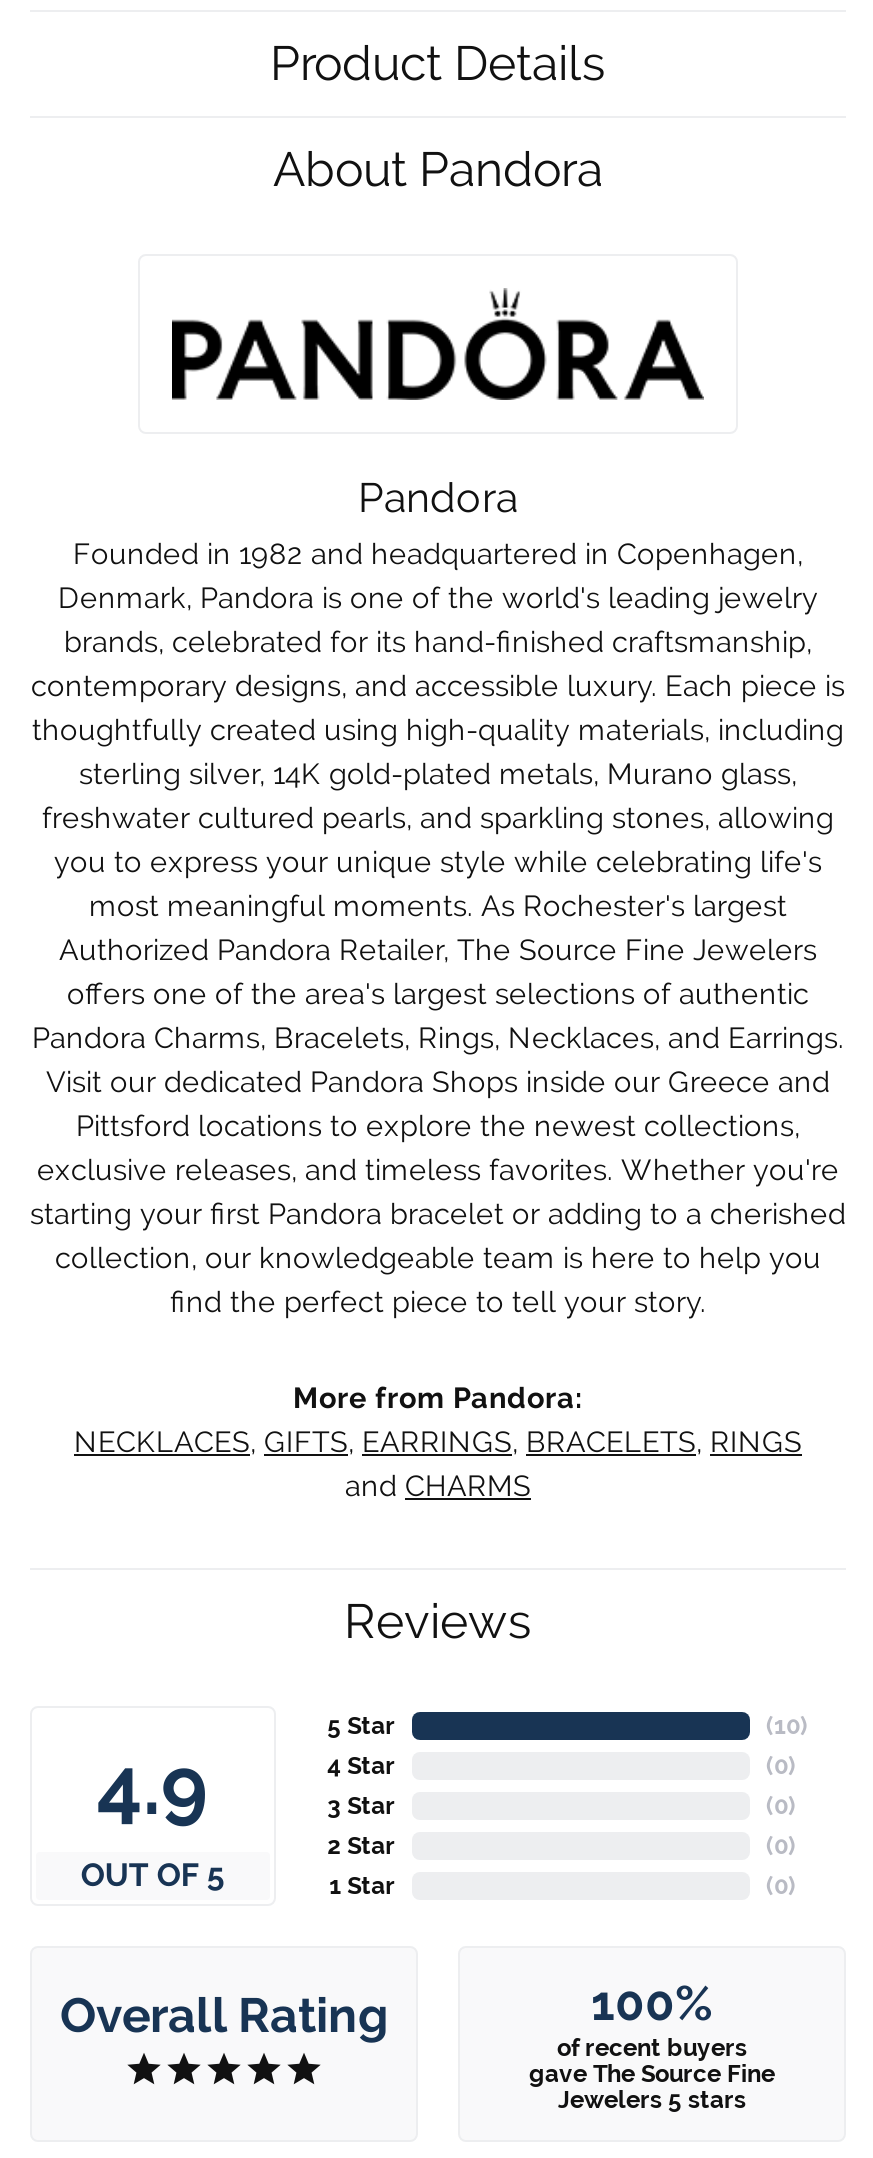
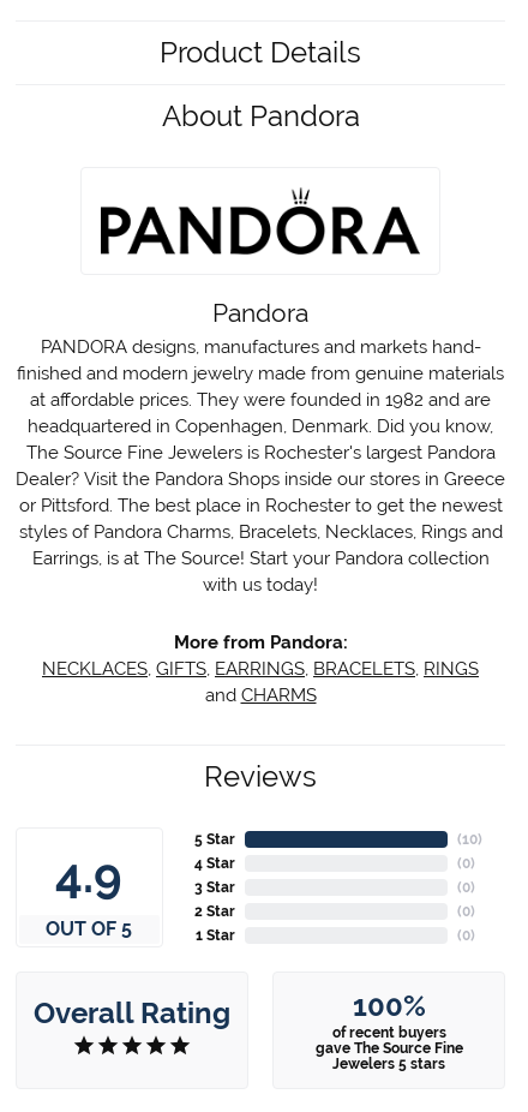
- Founded in 1982 and headquartered in Copenhagen,
- Denmark, Pandora is one of the world's leading jewelry
- brands, celebrated for its hand-finished craftsmanship,
- contemporary designs, and accessible luxury. Each piece is
- thoughtfully created using high-quality materials, including
- sterling silver, 14K gold-plated metals, Murano glass,
- freshwater cultured pearls, and sparkling stones, allowing
- you to express your unique style while celebrating life's
- most meaningful moments. As Rochester's largest
- Authorized Pandora Retailer, The Source Fine Jewelers
- offers one of the area's largest selections of authentic
- Pandora Charms, Bracelets, Rings, Necklaces, and Earrings.
- Visit our dedicated Pandora Shops inside our Greece and
- Pittsford locations to explore the newest collections,
- exclusive releases, and timeless favorites. Whether you're
- starting your first Pandora bracelet or adding to a cherished
- collection, our knowledgeable team is here to help you
- find the perfect piece to tell your story.
+ PANDORA designs, manufactures and markets hand-
+ finished and modern jewelry made from genuine materials
+ at affordable prices. They were founded in 1982 and are
+ headquartered in Copenhagen, Denmark. Did you know,
+ The Source Fine Jewelers is Rochester's largest Pandora
+ Dealer? Visit the Pandora Shops inside our stores in Greece
+ or Pittsford. The best place in Rochester to get the newest
+ styles of Pandora Charms, Bracelets, Necklaces, Rings and
+ Earrings, is at The Source! Start your Pandora collection
+ with us today!
